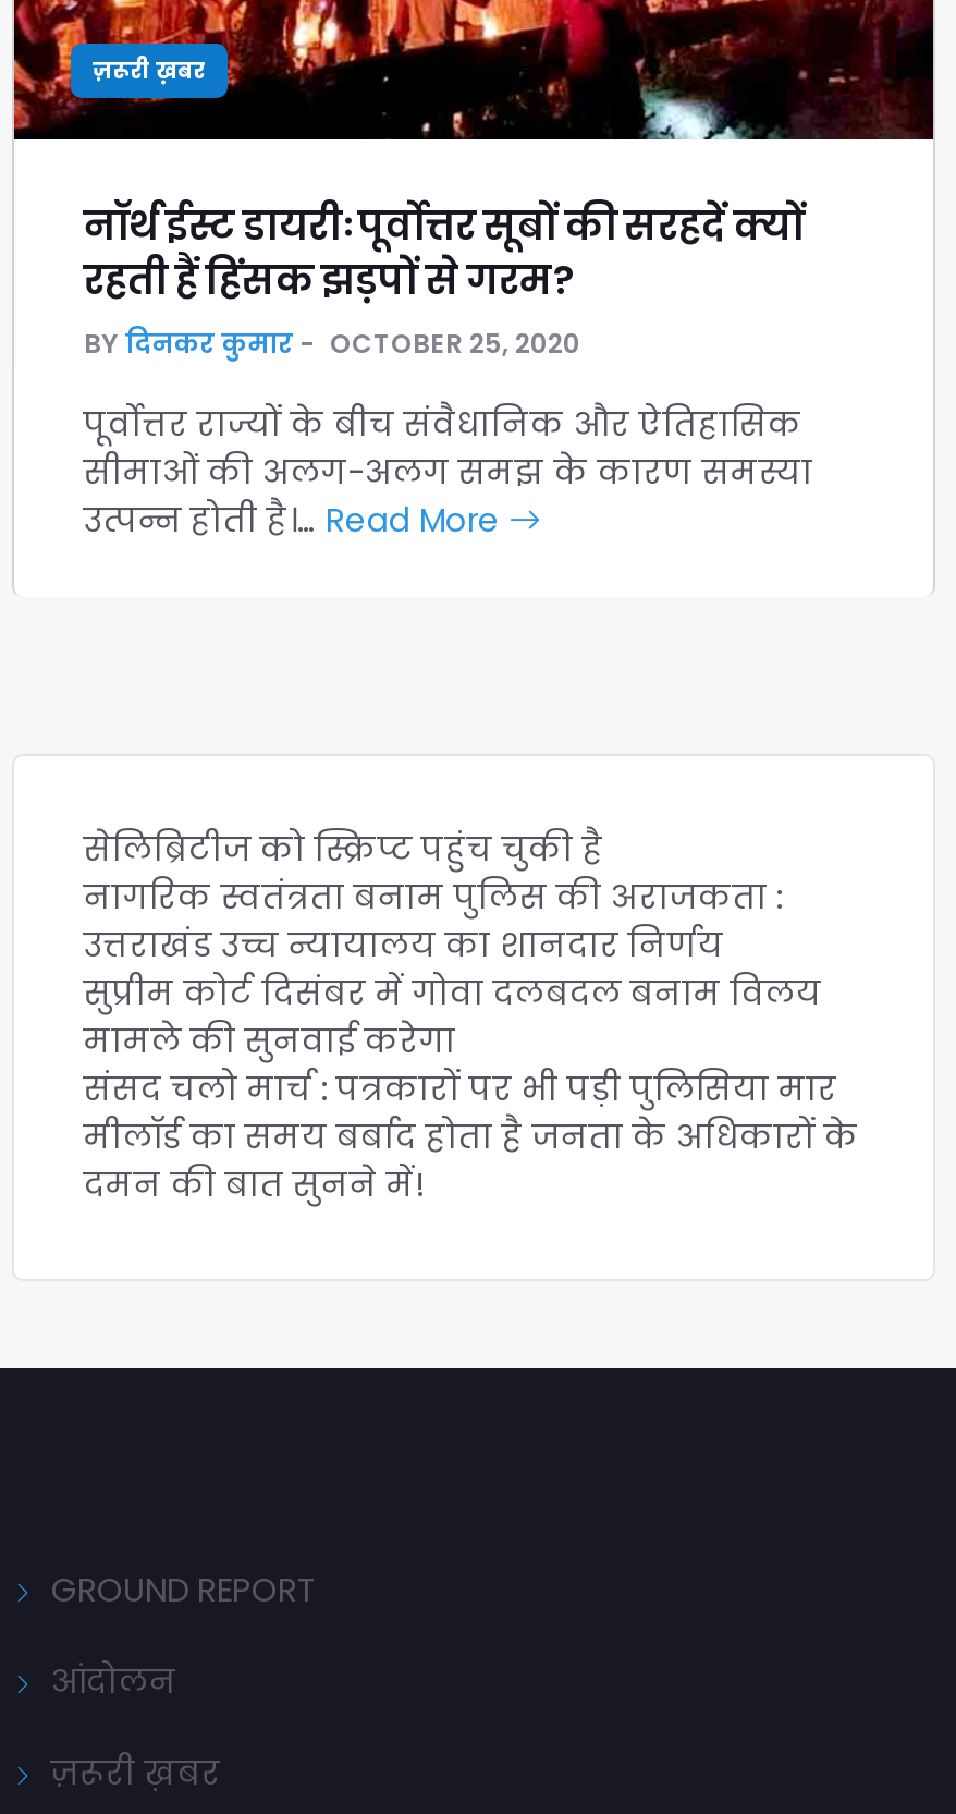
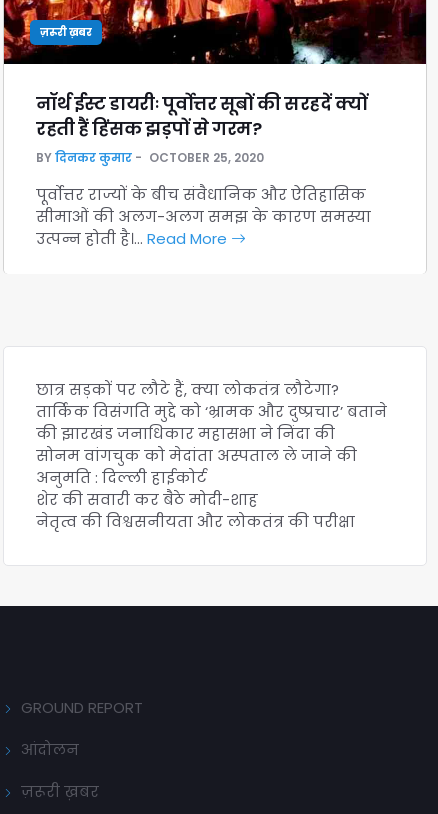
- सेलिब्रिटीज को स्क्रिप्ट पहुंच चुकी है
- नागरिक स्वतंत्रता बनाम पुलिस की अराजकता :
- उत्तराखंड उच्च न्यायालय का शानदार निर्णय
- सुप्रीम कोर्ट दिसंबर में गोवा दलबदल बनाम विलय
- मामले की सुनवाई करेगा
- संसद चलो मार्च : पत्रकारों पर भी पड़ी पुलिसिया मार
- मीलॉर्ड का समय बर्बाद होता है जनता के अधिकारों के
- दमन की बात सुनने में!
+ छात्र सड़कों पर लौटे हैं, क्या लोकतंत्र लौटेगा?
+ तार्किक विसंगति मुद्दे को ‘भ्रामक और दुष्प्रचार’ बताने
+ की झारखंड जनाधिकार महासभा ने निंदा की
+ सोनम वांगचुक को मेदांता अस्पताल ले जाने की
+ अनुमति : दिल्ली हाईकोर्ट
+ शेर की सवारी कर बैठे मोदी-शाह
+ नेतृत्व की विश्वसनीयता और लोकतंत्र की परीक्षा
